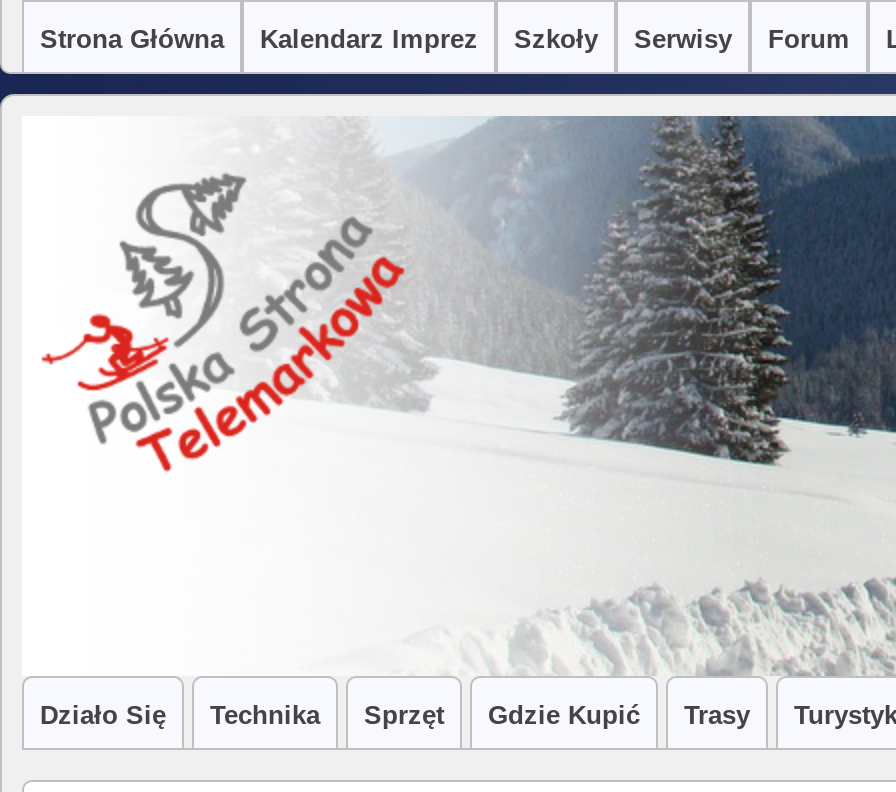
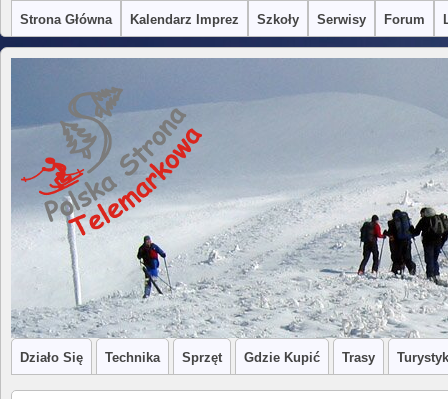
- [image]
+ [image]
